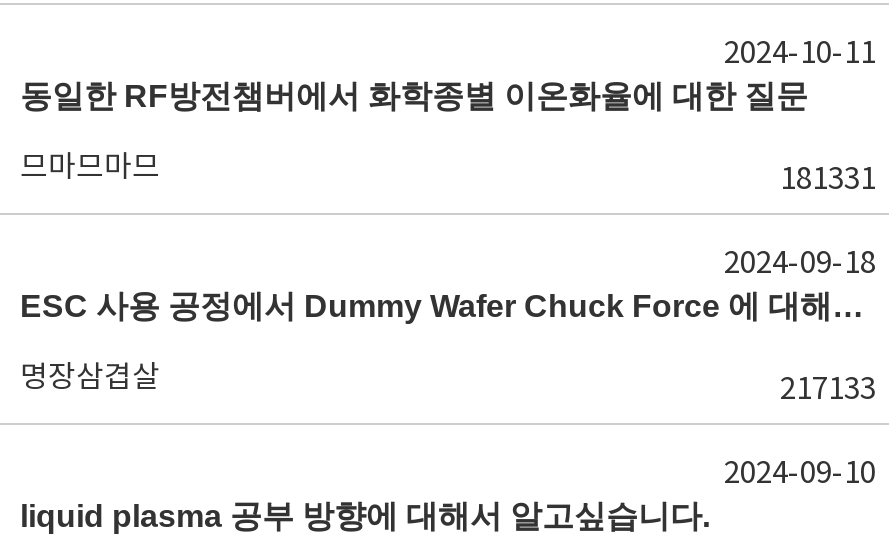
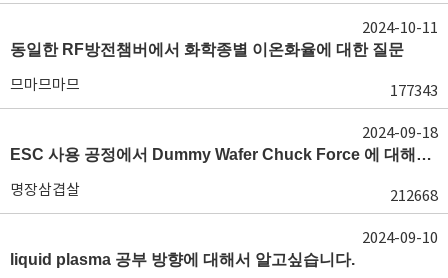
- 181331
+ 177343

- 217133
+ 212668
